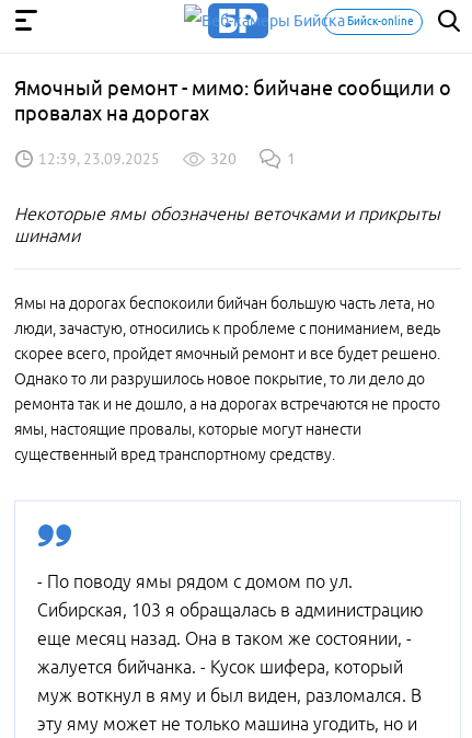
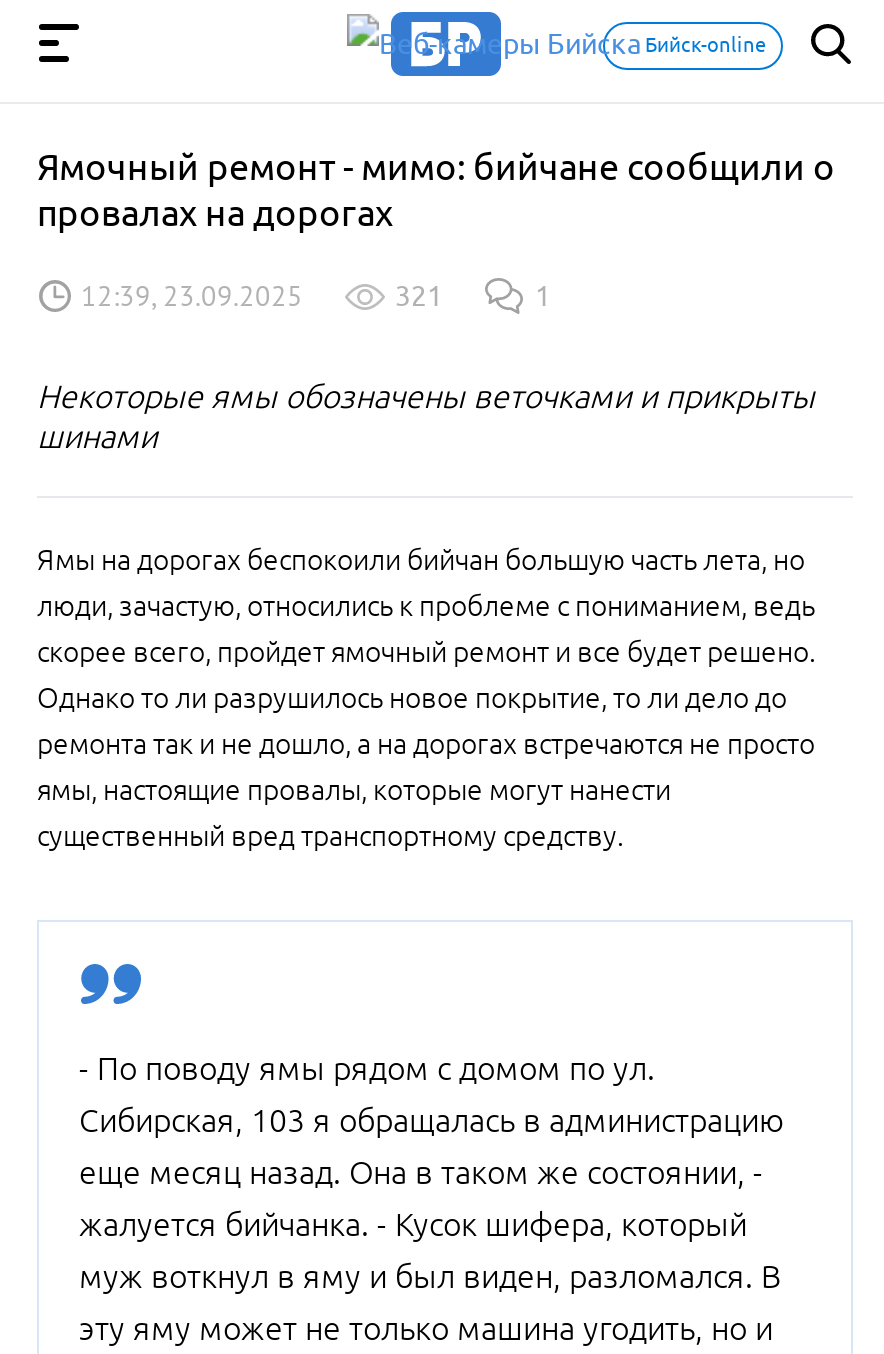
- 320
+ 321
